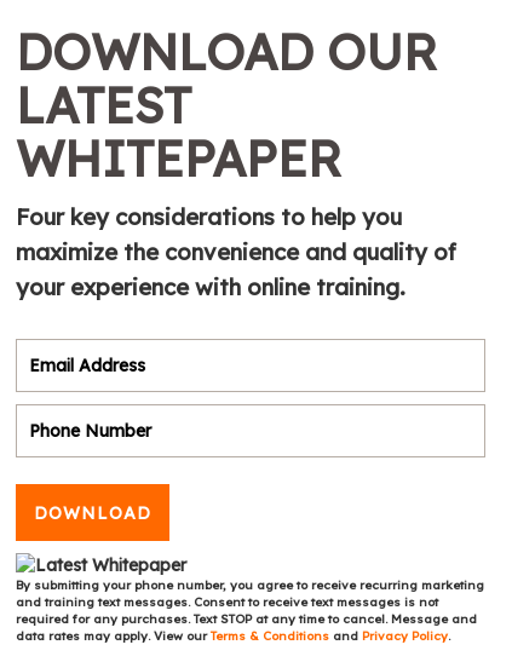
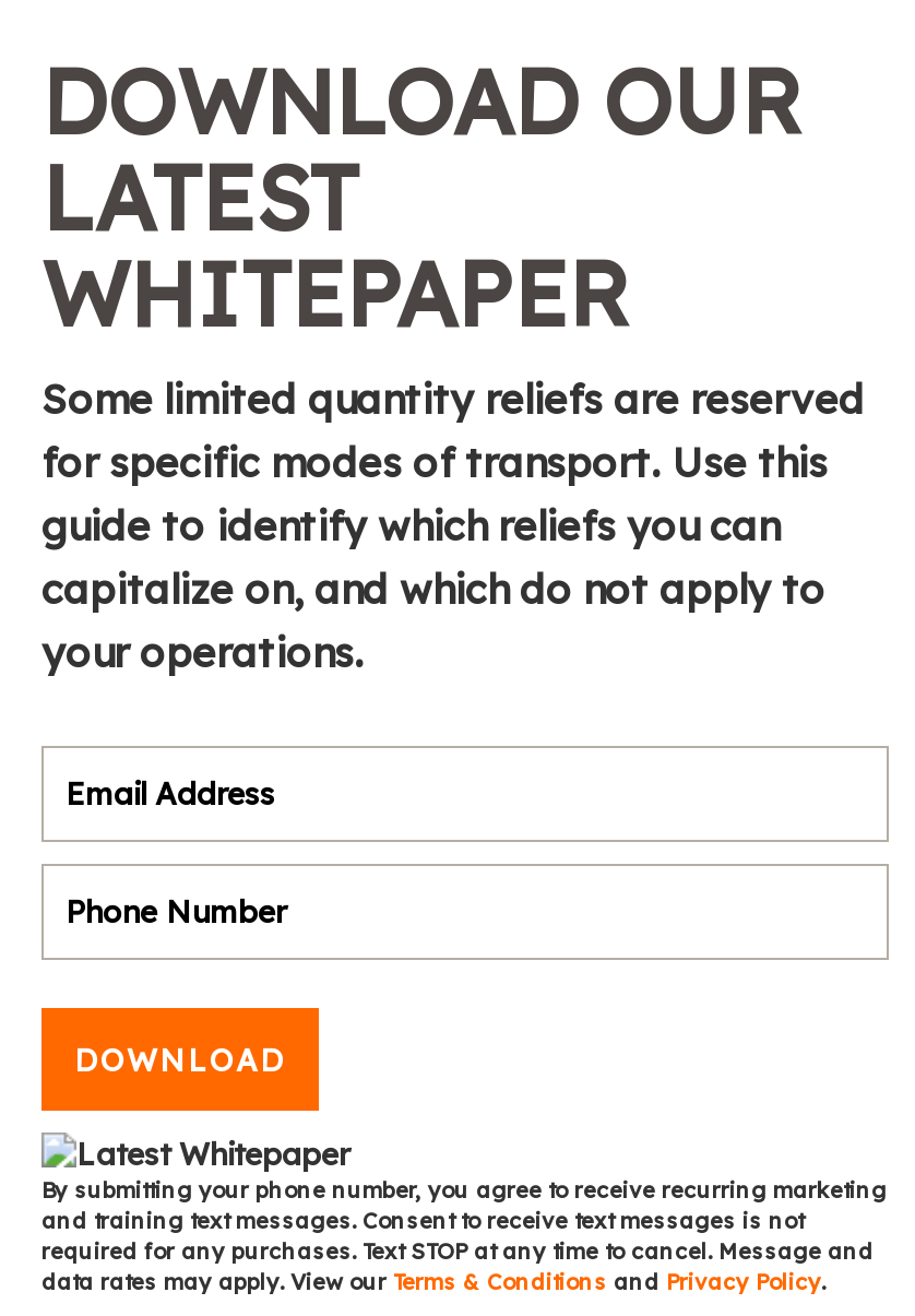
- Four key considerations to help you
- maximize the convenience and quality of
- your experience with online training.
+ Some limited quantity reliefs are reserved
+ for specific modes of transport. Use this
+ guide to identify which reliefs you can
+ capitalize on, and which do not apply to
+ your operations.
